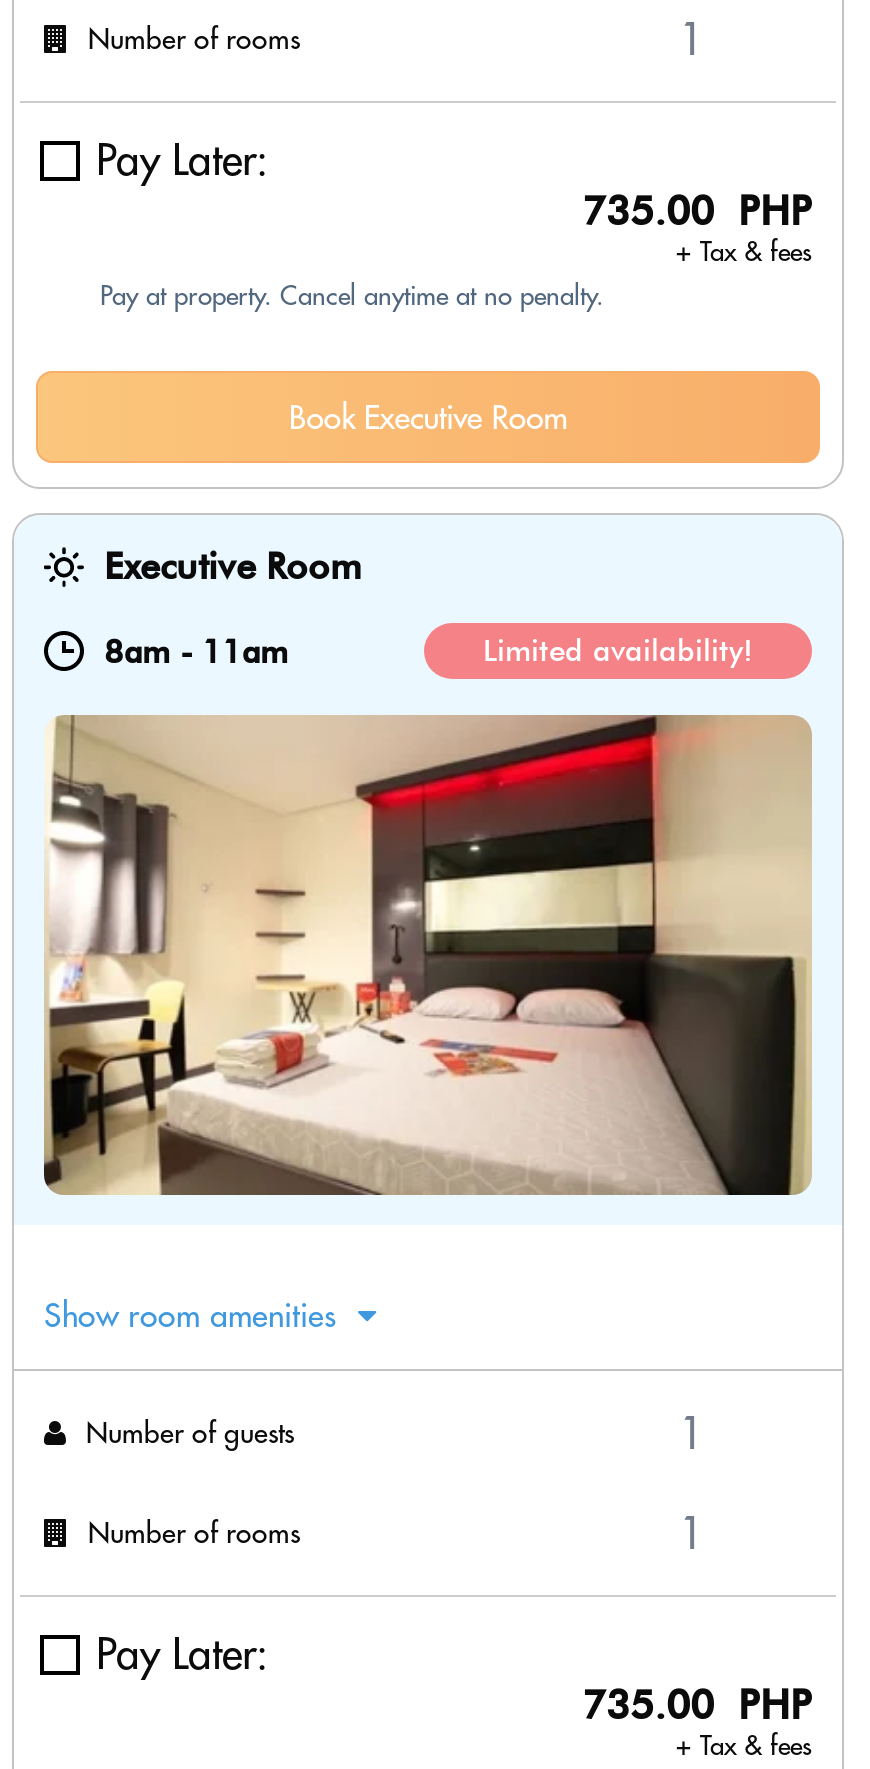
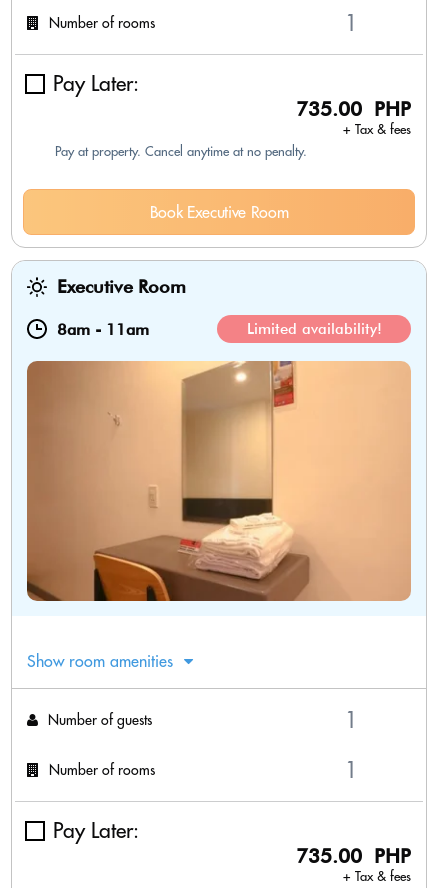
- [image]
+ [image]
